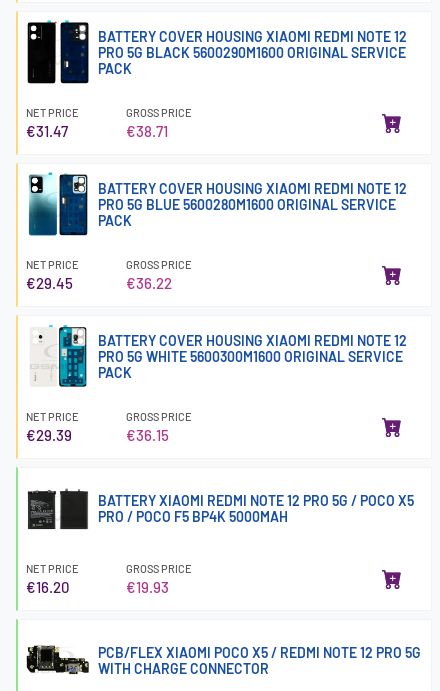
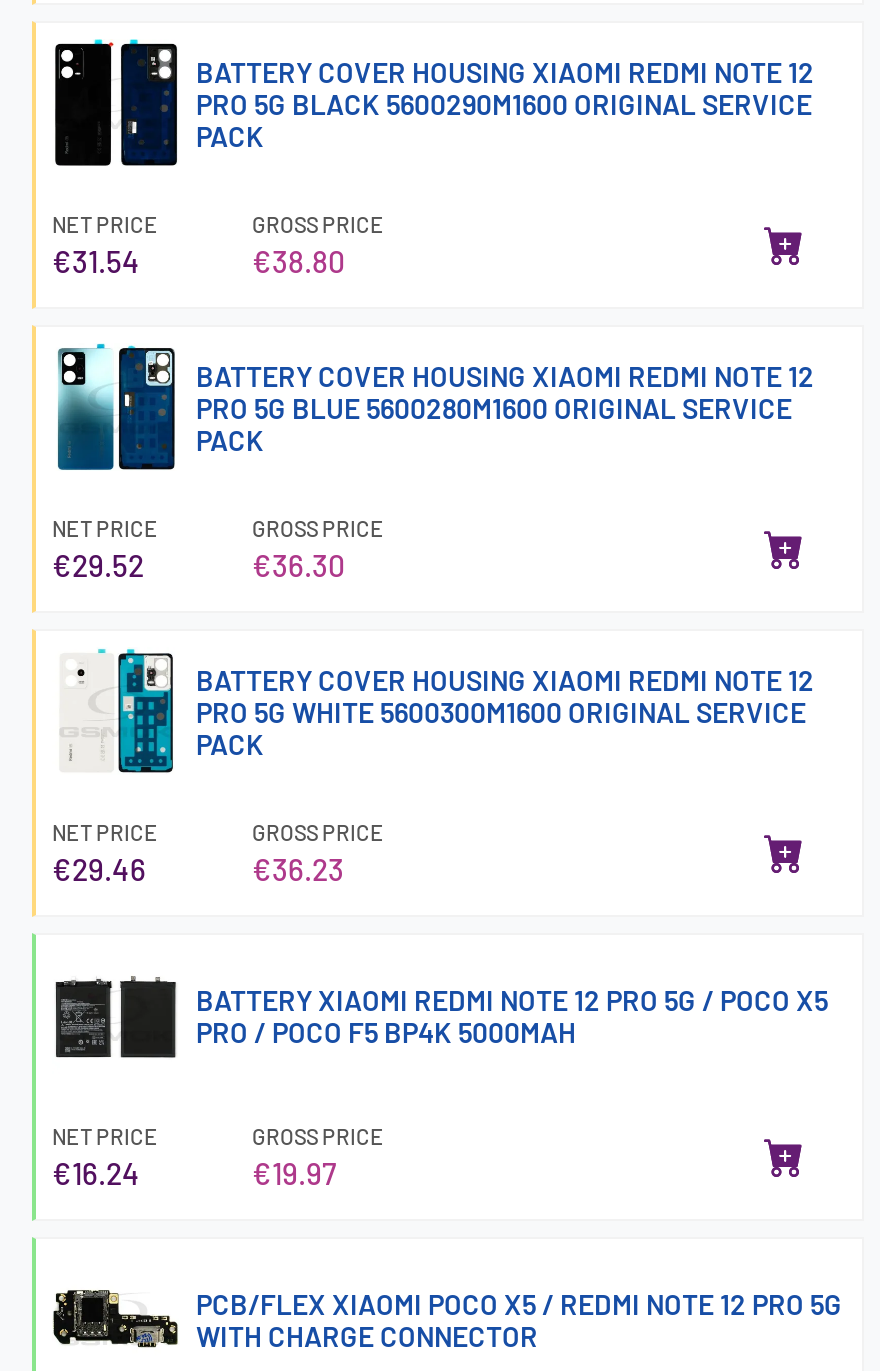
- €31.47
+ €31.54

- €38.71
+ €38.80

- €29.45
+ €29.52

- €36.22
+ €36.30

- €29.39
+ €29.46

- €36.15
+ €36.23

- €16.20
+ €16.24

- €19.93
+ €19.97
